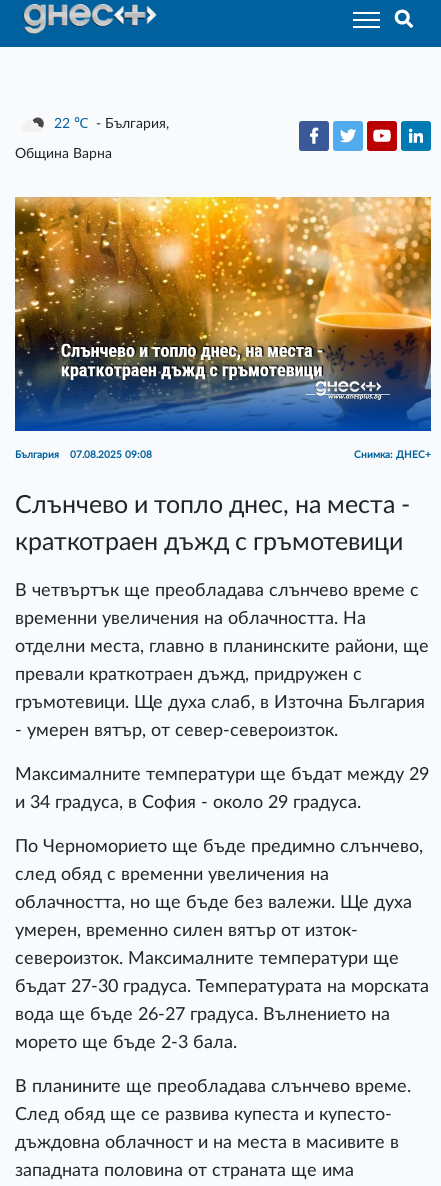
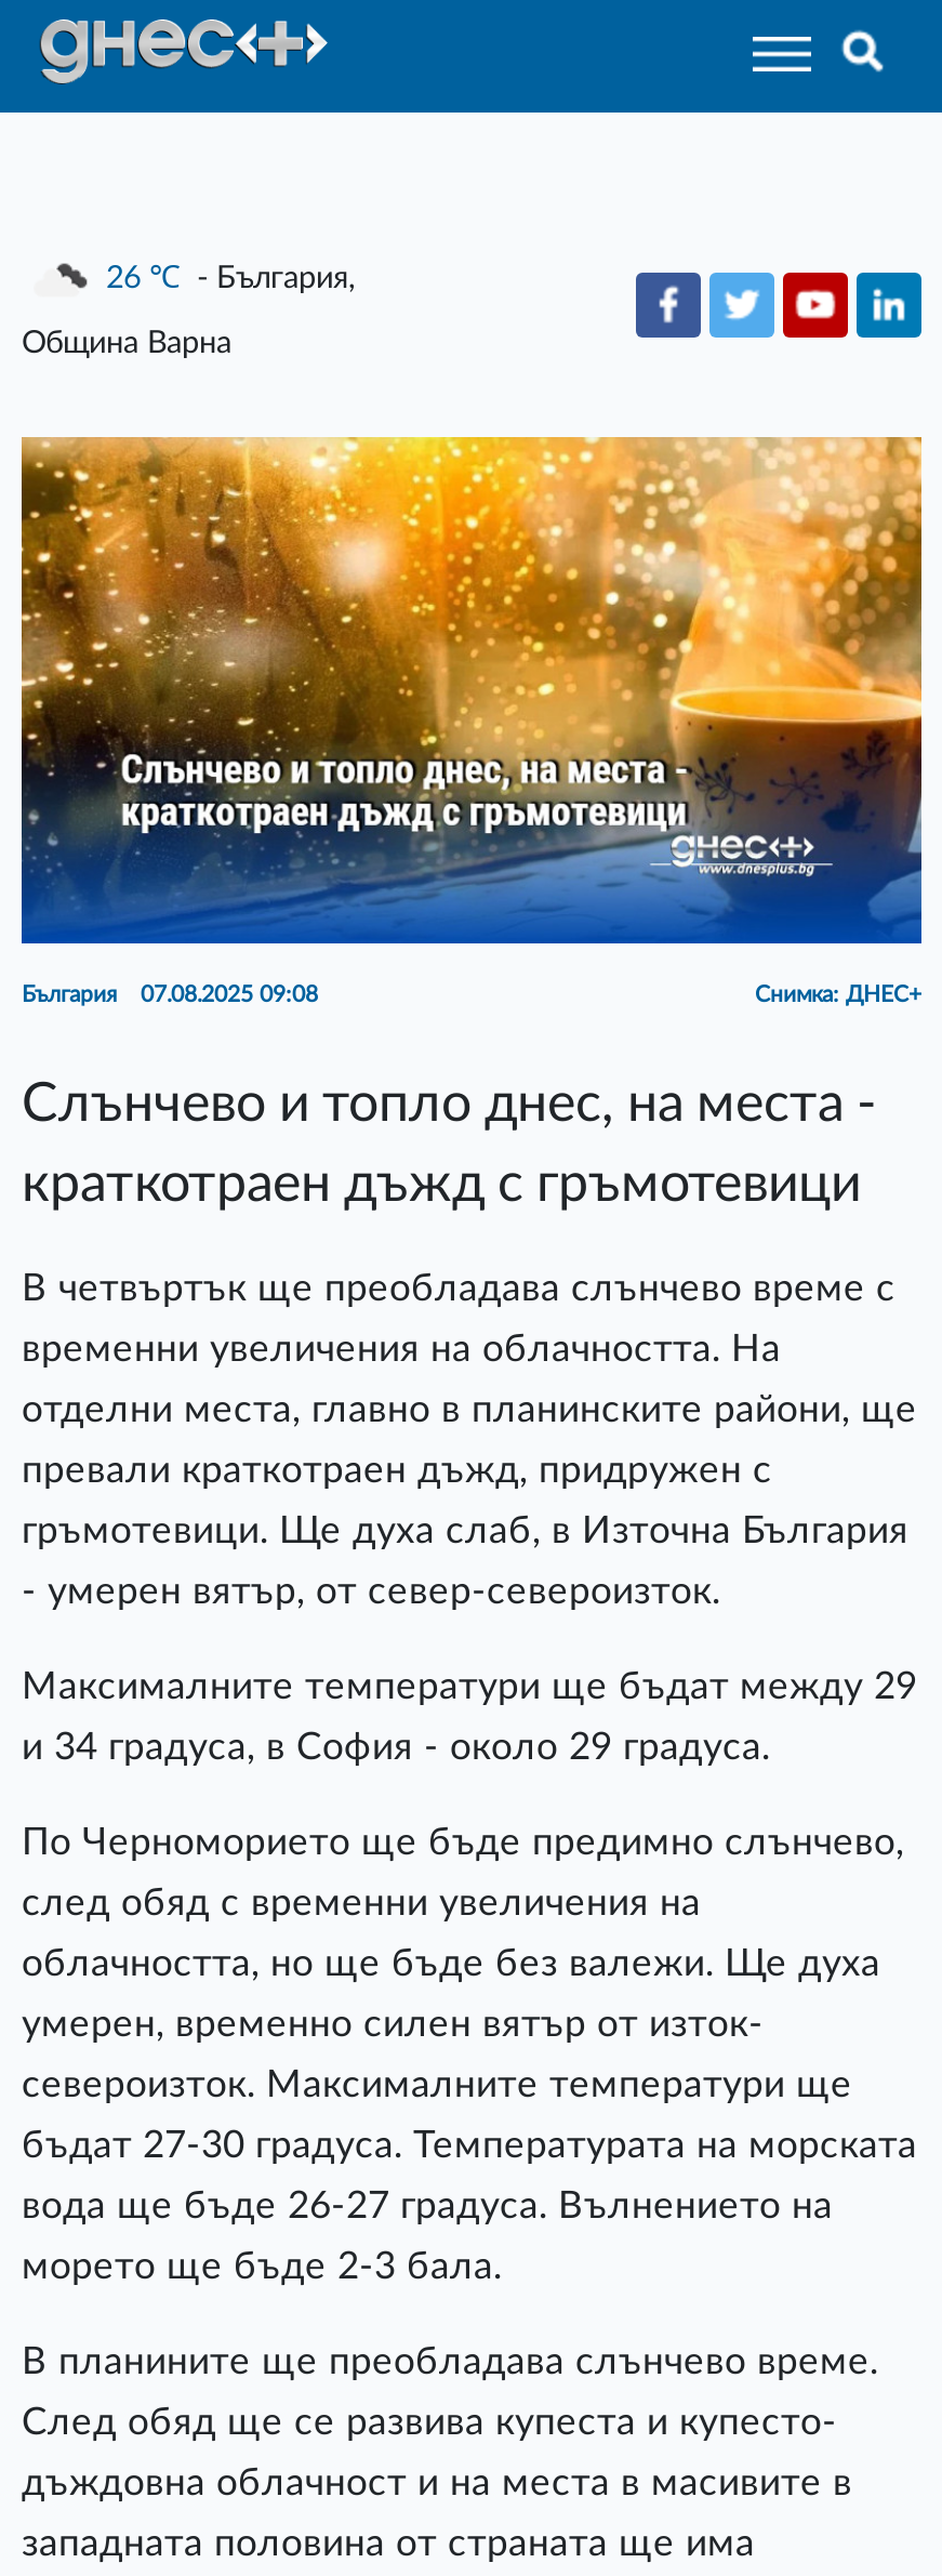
- 22 ℃ - България,
+ 26 ℃ - България,
